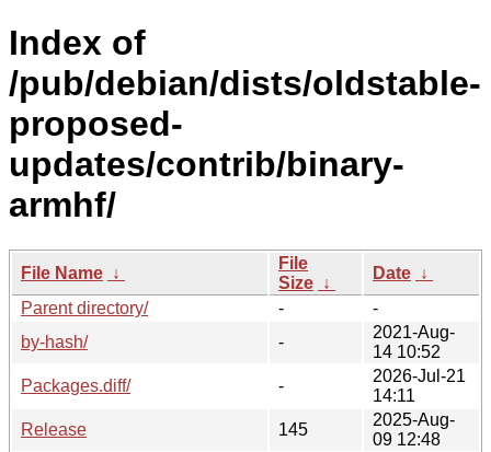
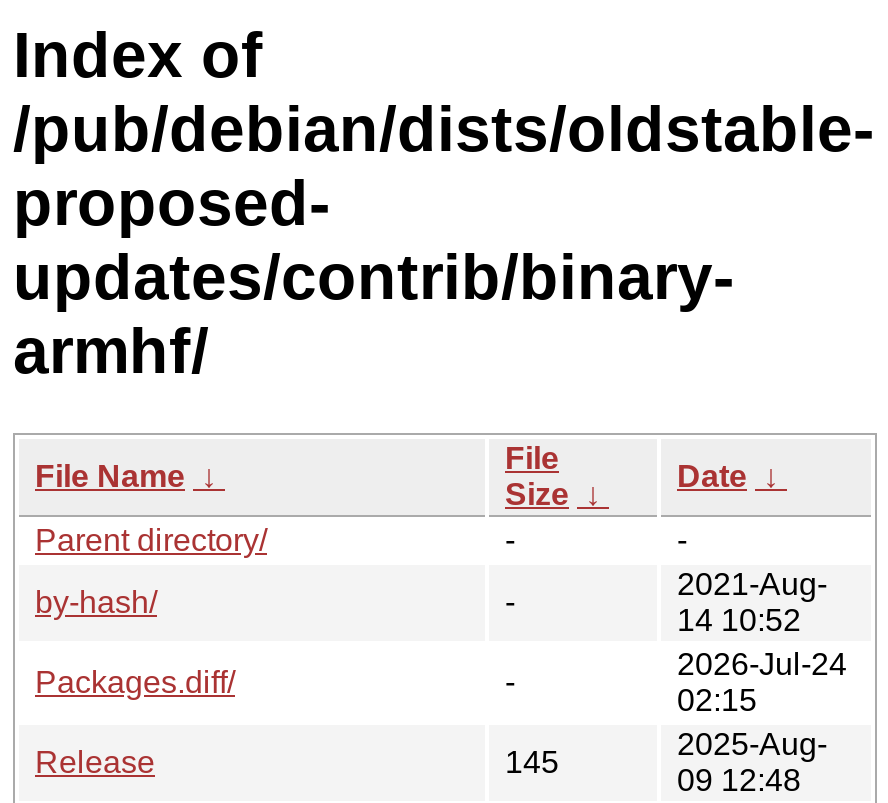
- 2026-Jul-21
- 14:11
+ 2026-Jul-24
+ 02:15
